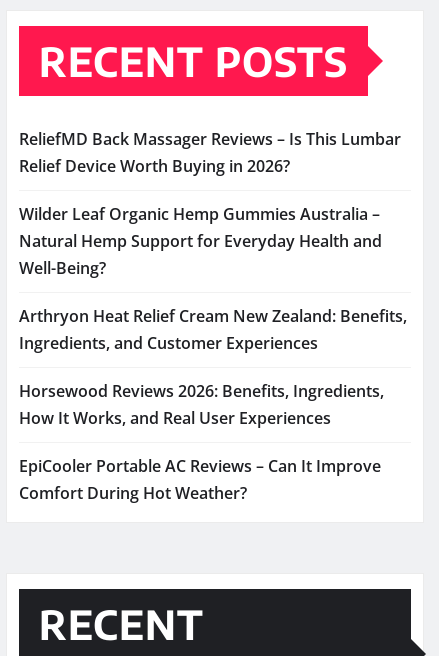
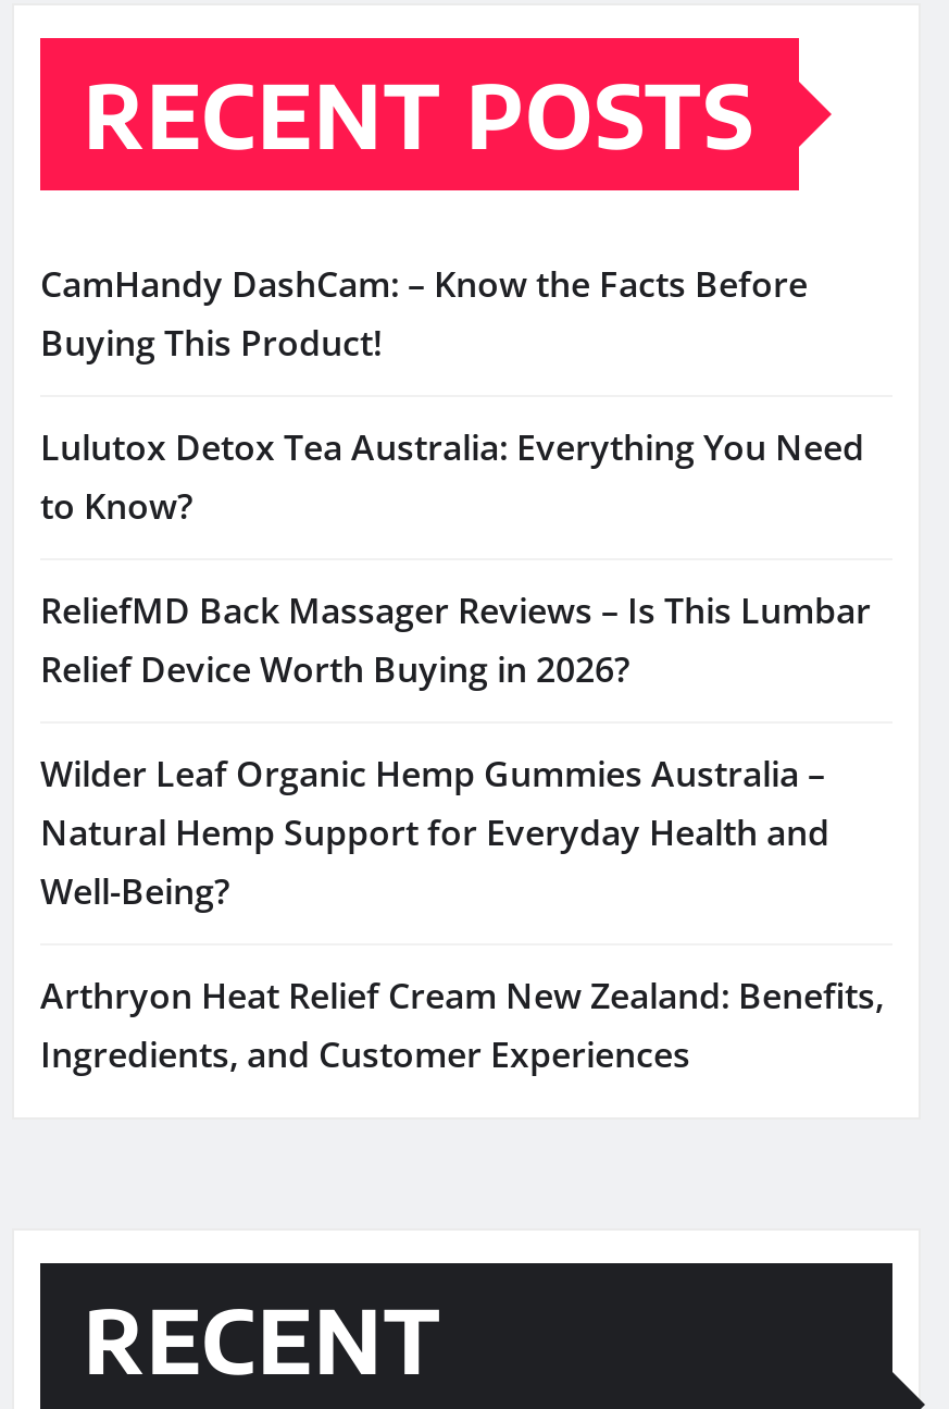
+ CamHandy DashCam: – Know the Facts Before
+ Buying This Product!
+ Lulutox Detox Tea Australia: Everything You Need
+ to Know?

moved down: ReliefMD Back Massager Reviews – Is This Lumbar | Relief Device Worth Buying in 2026? | Wilder Leaf Organic Hemp Gummies Australia – | Natural Hemp Support for Everyday Health and | Well-Being? | Arthryon Heat Relief Cream New Zealand: Benefits, | Ingredients, and Customer Experiences

- Horsewood Reviews 2026: Benefits, Ingredients,
- How It Works, and Real User Experiences
- EpiCooler Portable AC Reviews – Can It Improve
- Comfort During Hot Weather?
